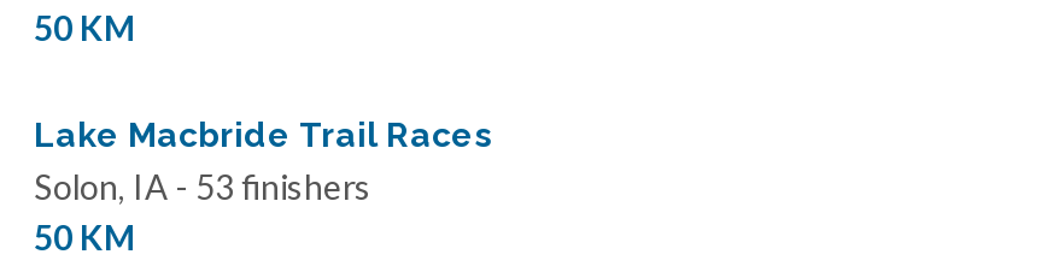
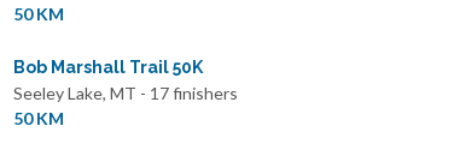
- Lake Macbride Trail Races
- Solon, IA - 53 finishers
+ Bob Marshall Trail 50K
+ Seeley Lake, MT - 17 finishers
